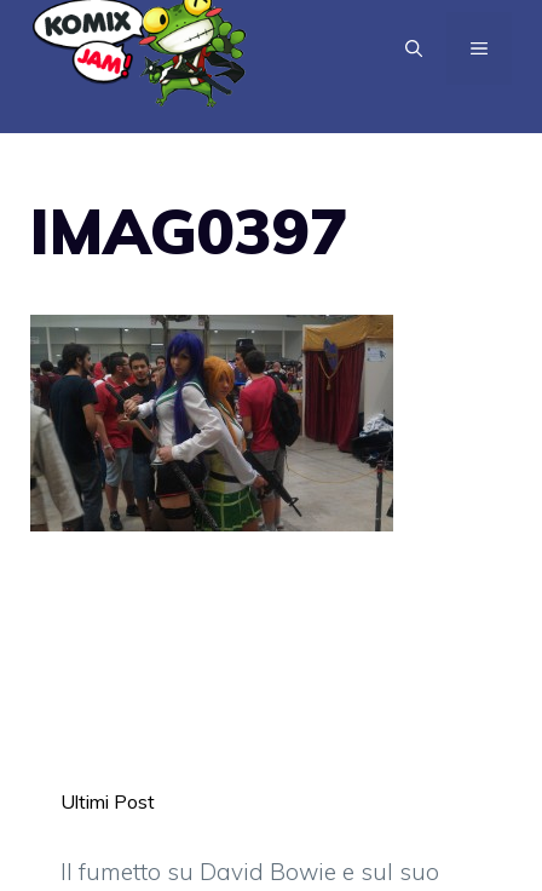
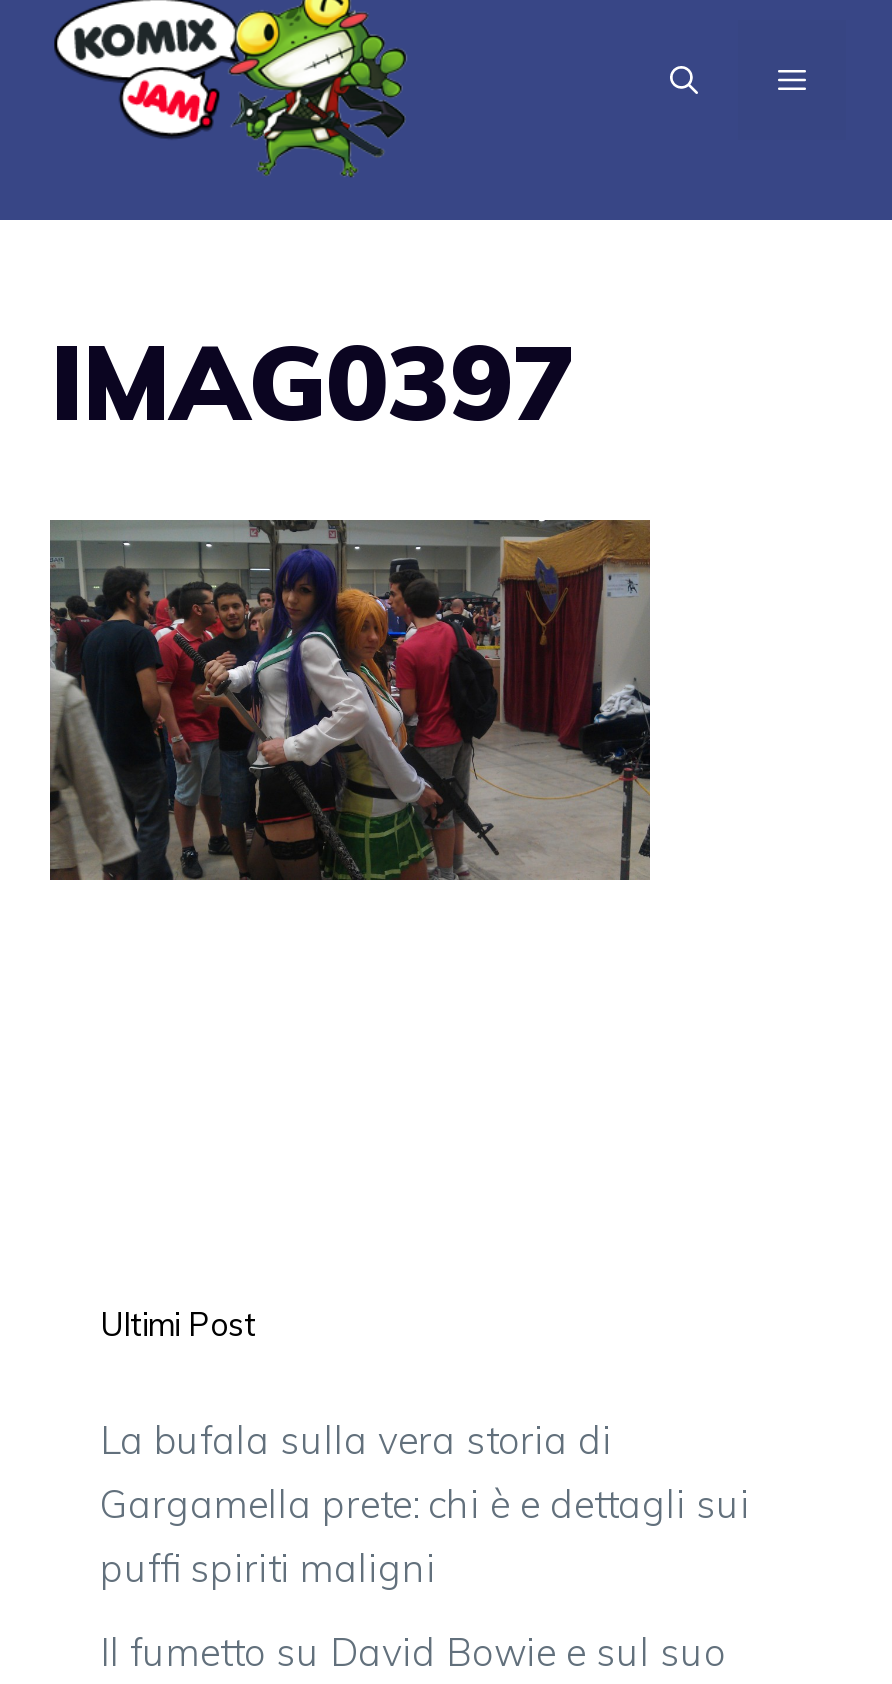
+ La bufala sulla vera storia di
+ Gargamella prete: chi è e dettagli sui
+ puffi spiriti maligni
